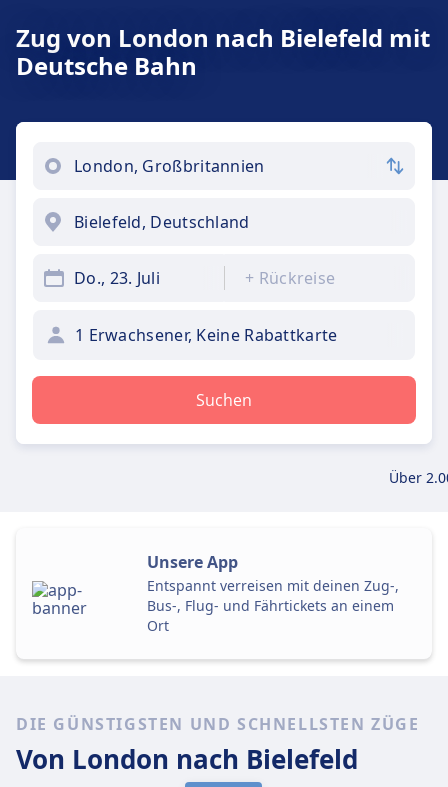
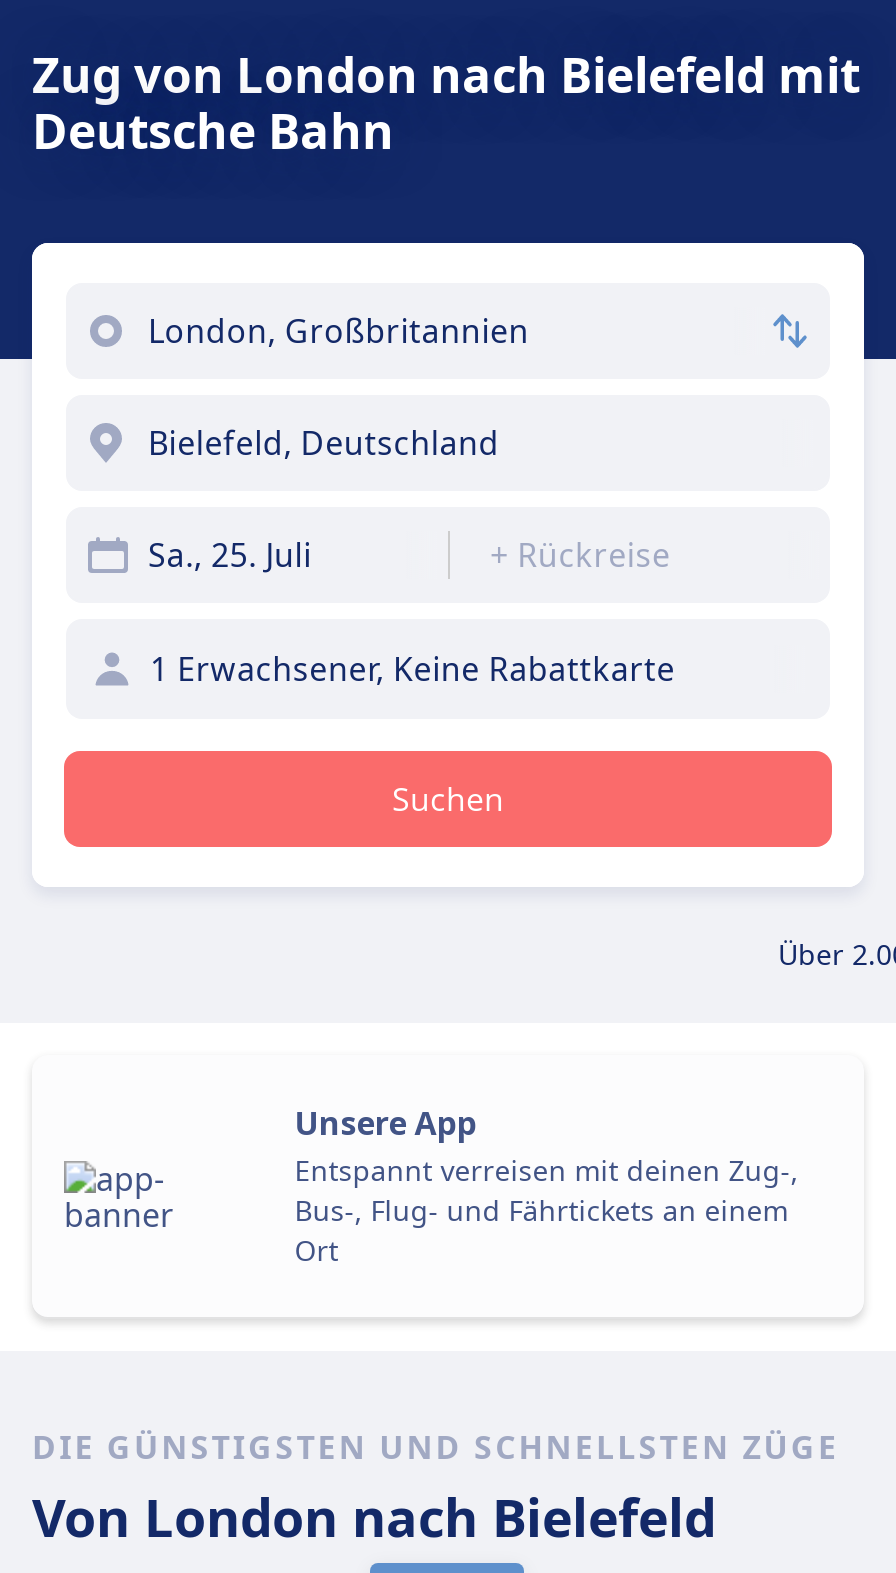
- Do., 23. Juli
+ Sa., 25. Juli
